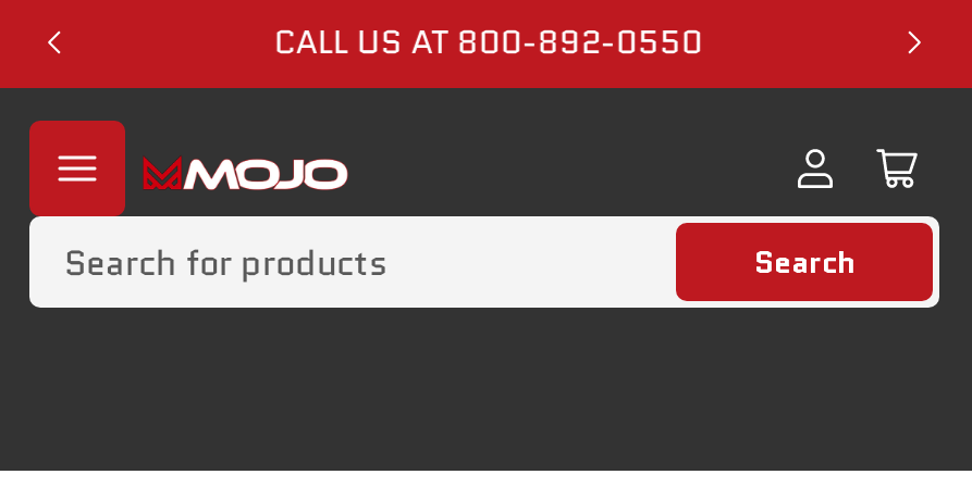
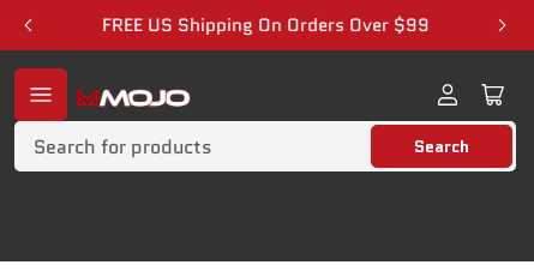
- CALL US AT 800-892-0550
+ FREE US Shipping On Orders Over $99
